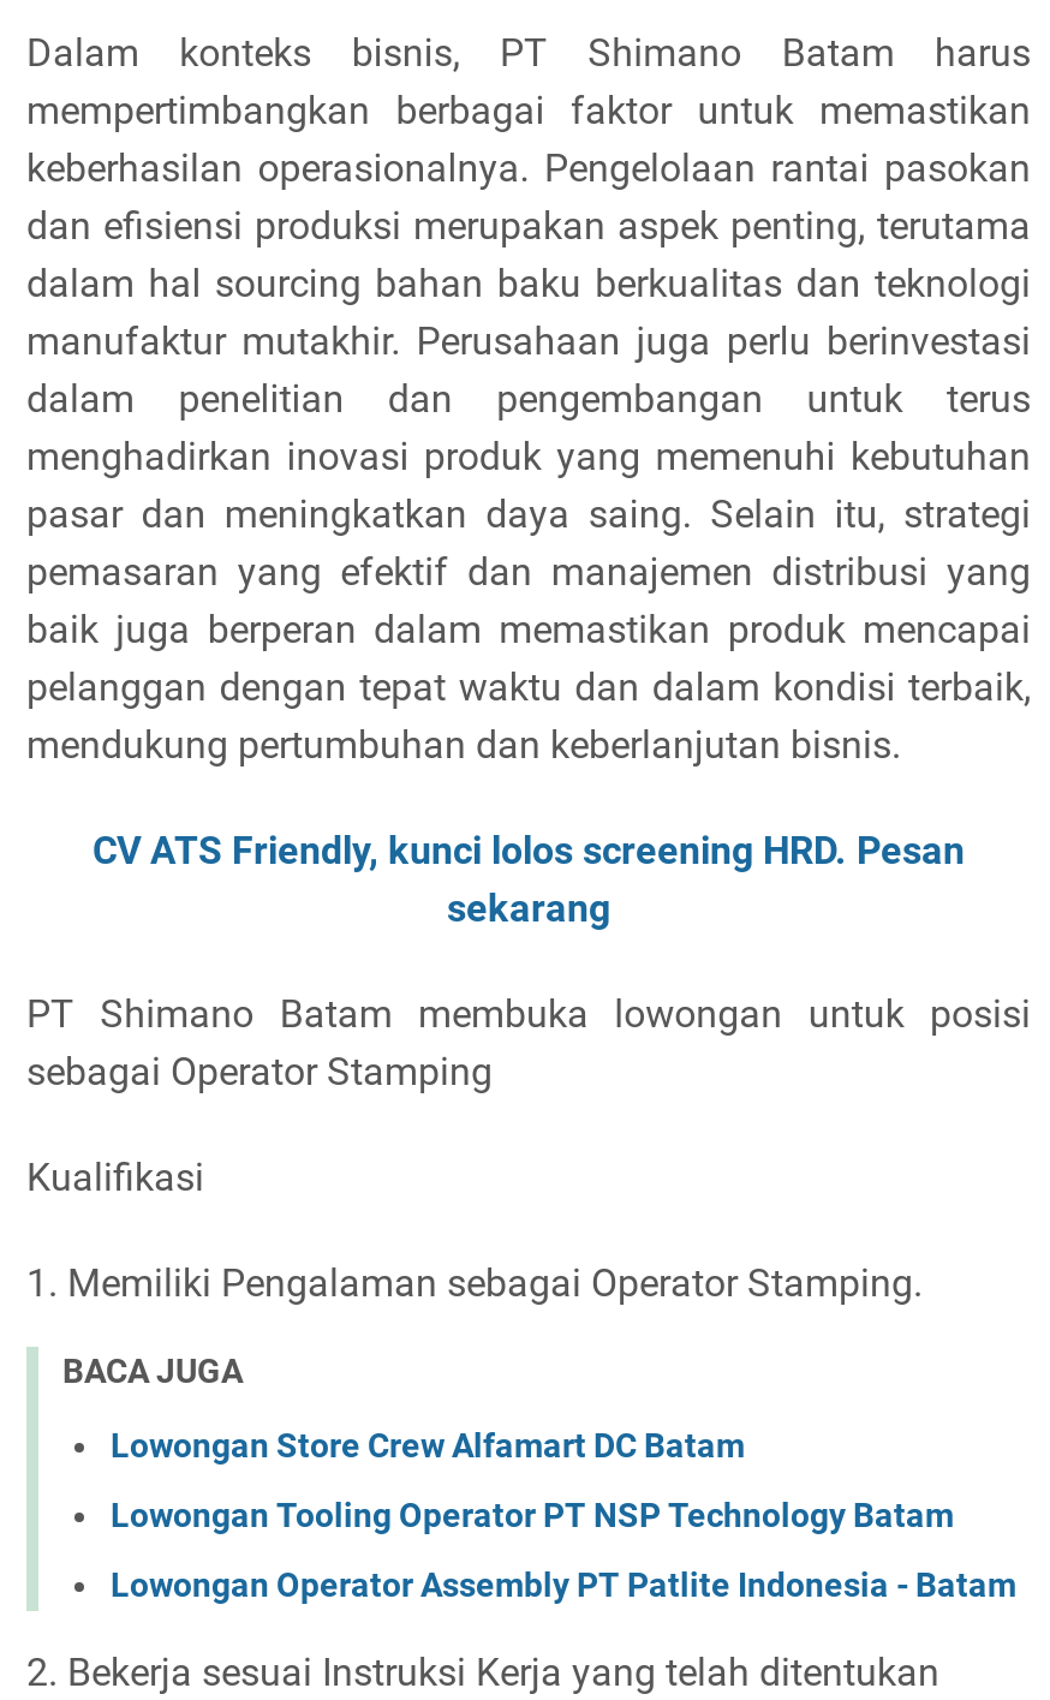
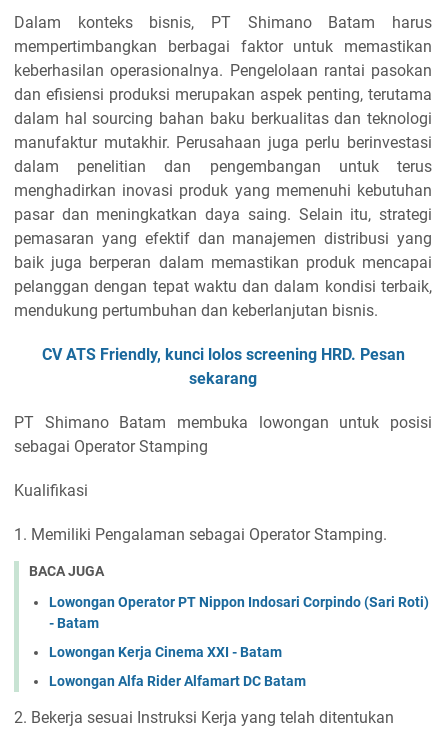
- Lowongan Store Crew Alfamart DC Batam
+ Lowongan Operator PT Nippon Indosari Corpindo (Sari Roti)
+ - Batam

- Lowongan Tooling Operator PT NSP Technology Batam
+ Lowongan Kerja Cinema XXI - Batam

- Lowongan Operator Assembly PT Patlite Indonesia - Batam
+ Lowongan Alfa Rider Alfamart DC Batam
